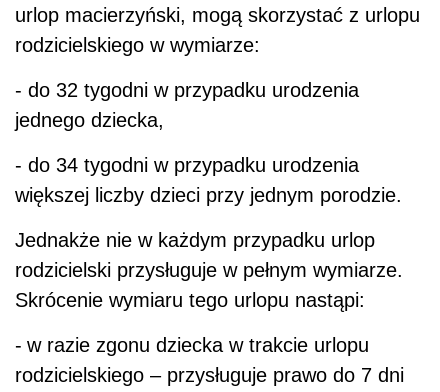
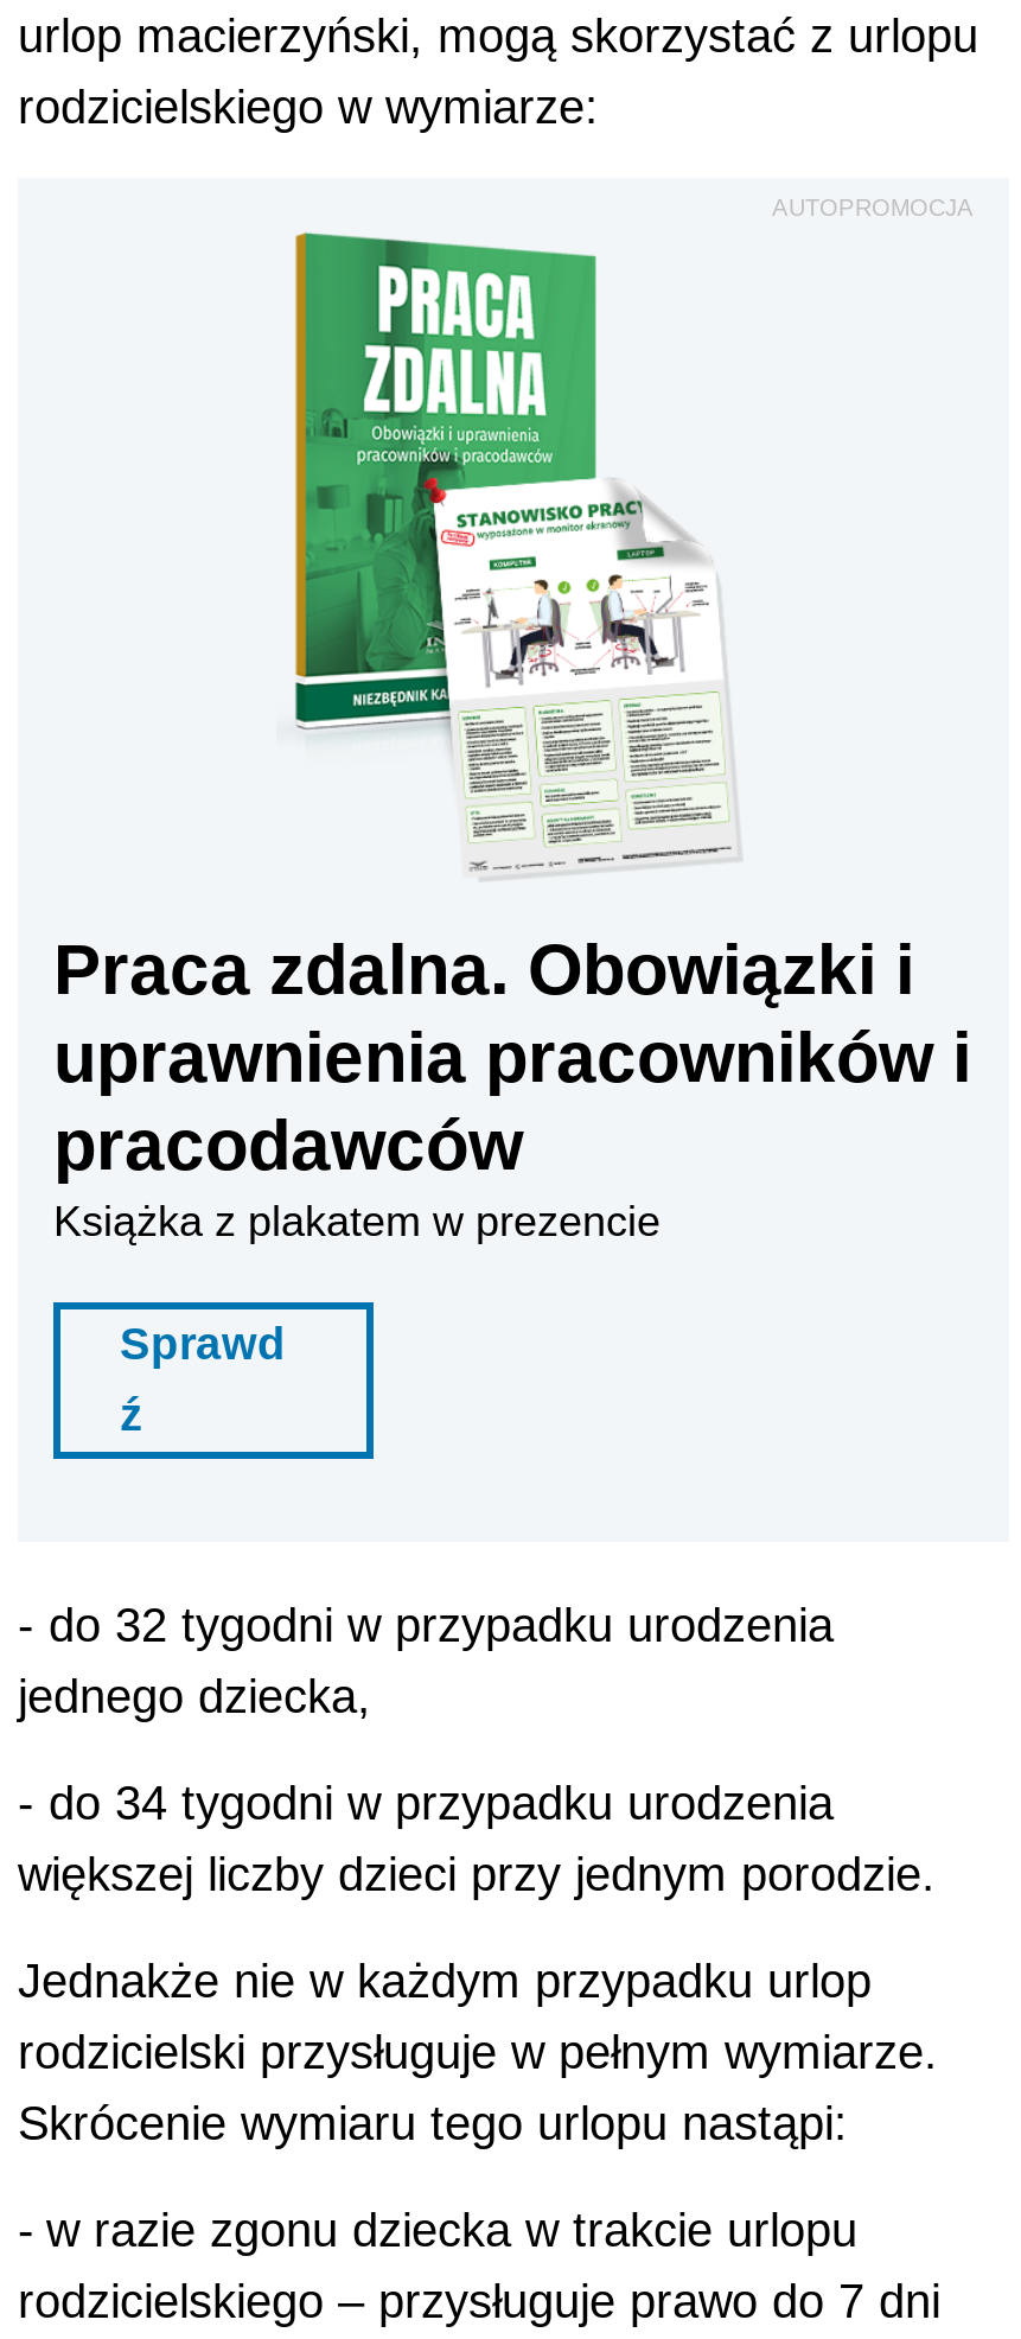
+ [image]
+ Praca zdalna. Obowiązki i
+ uprawnienia pracowników i
+ pracodawców
+ Książka z plakatem w prezencie
+ Sprawd
+ ź

+ AUTOPROMOCJA
